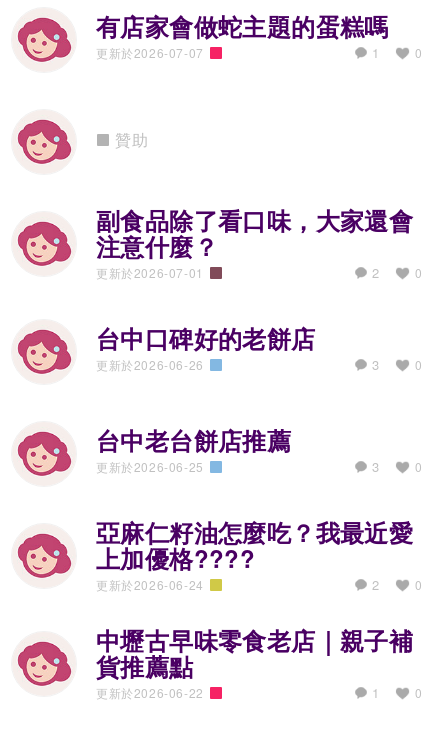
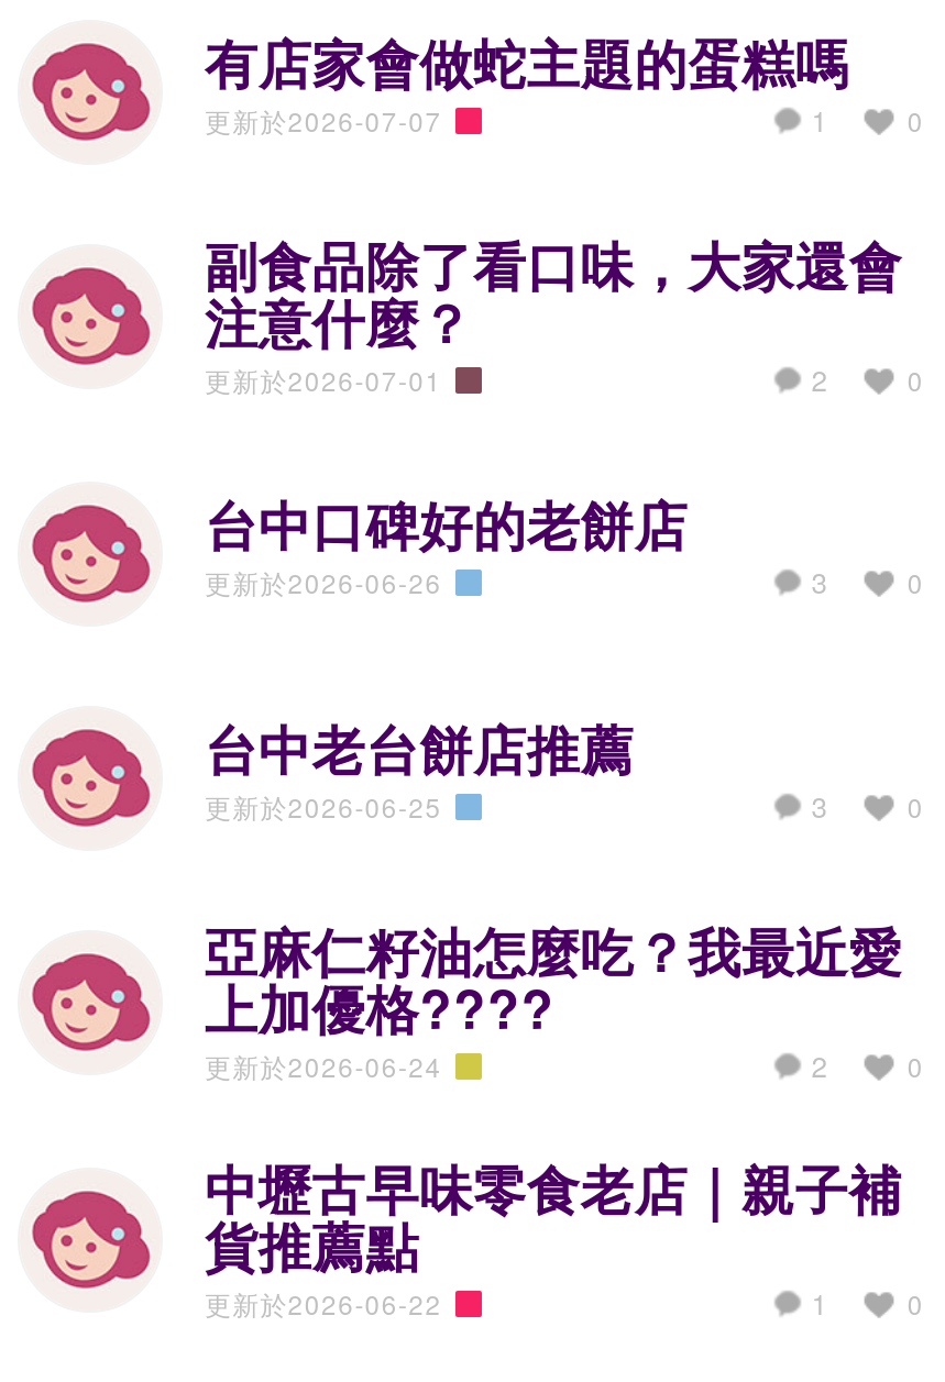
- 贊助
